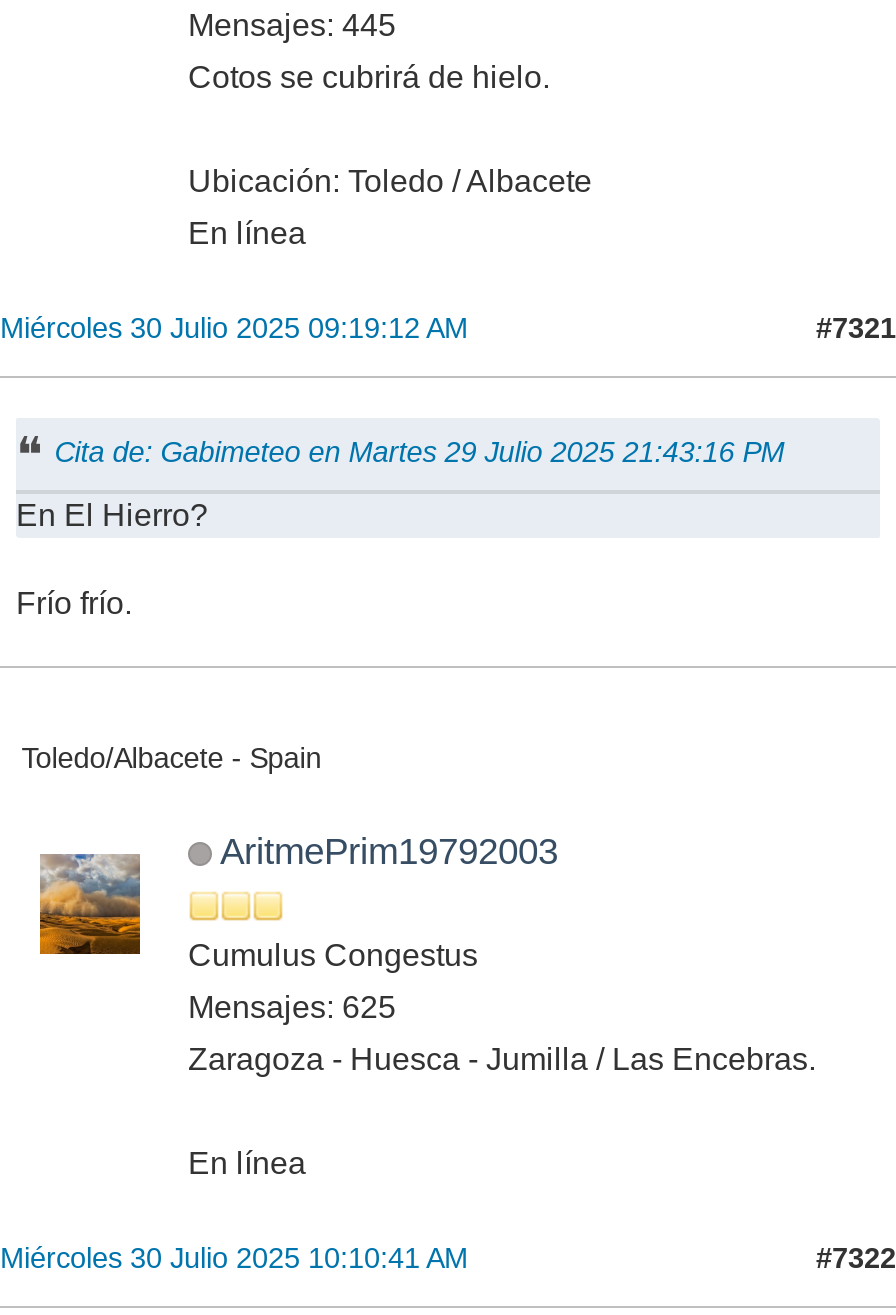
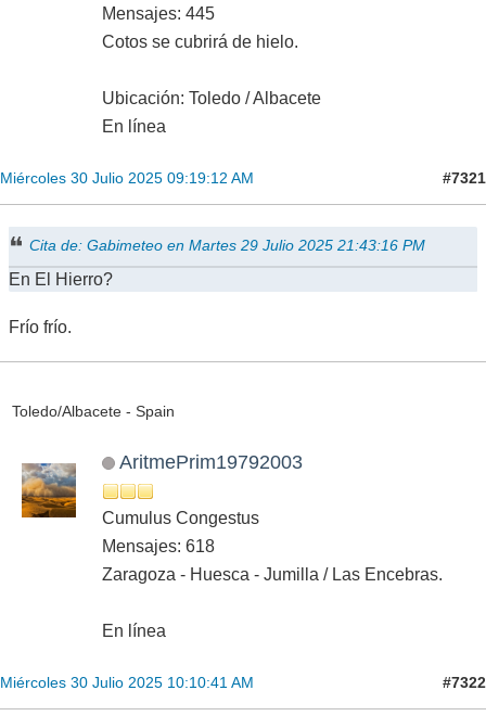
- Mensajes: 625
+ Mensajes: 618
